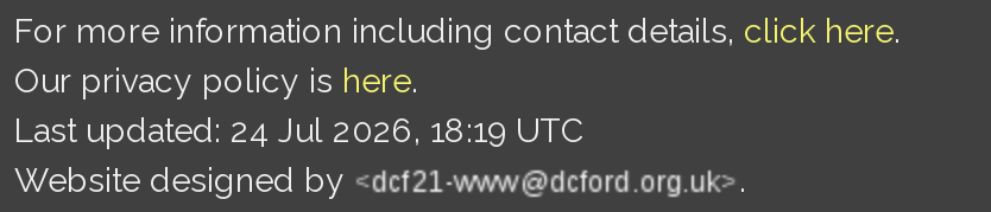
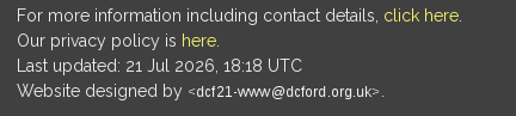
- Last updated: 24 Jul 2026, 18:19 UTC
+ Last updated: 21 Jul 2026, 18:18 UTC
